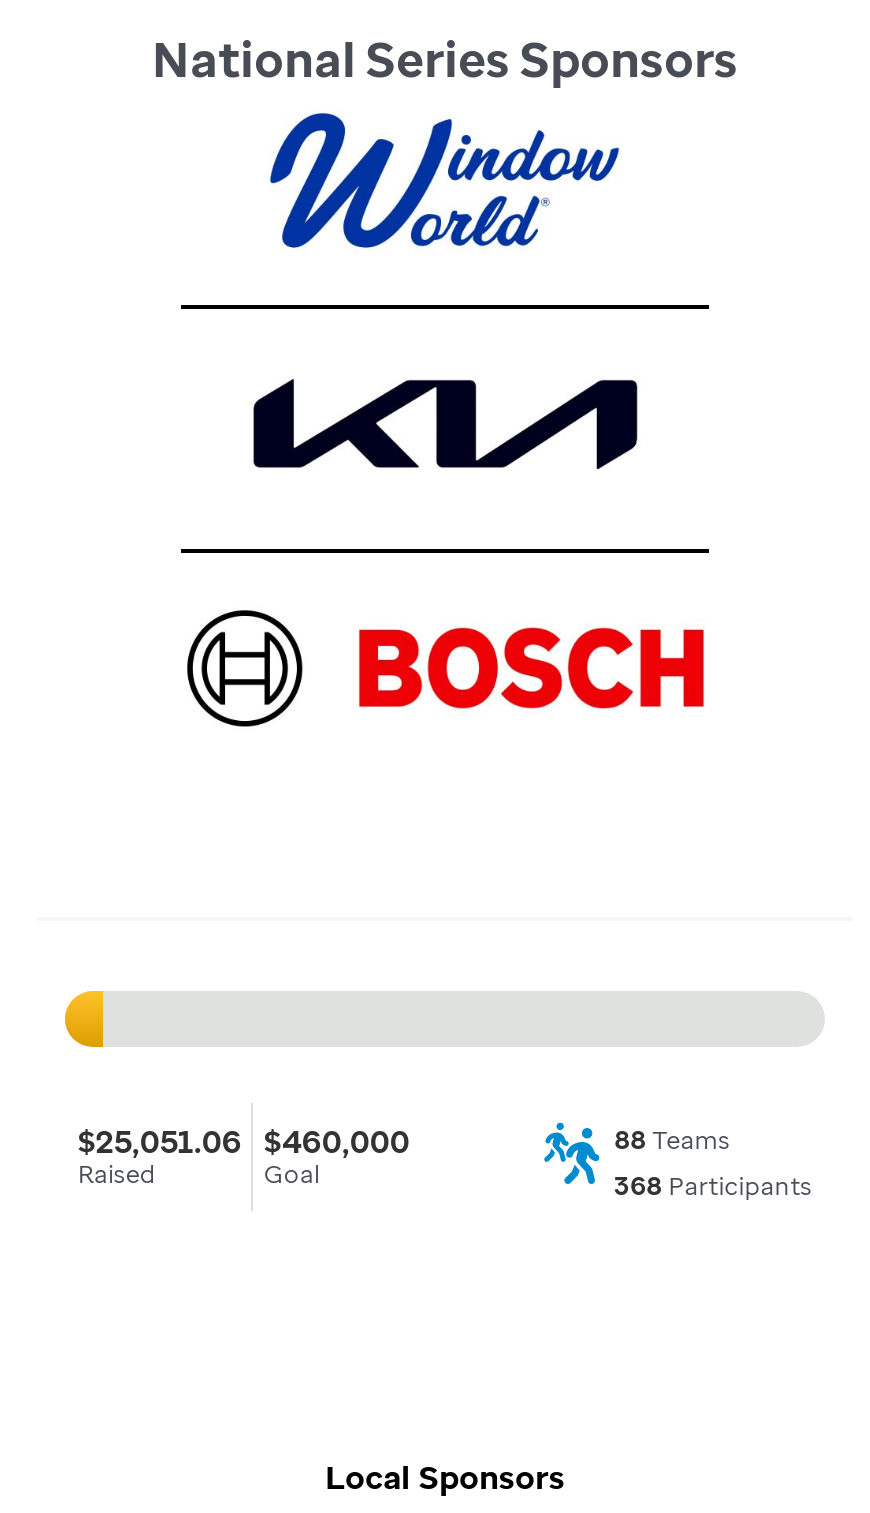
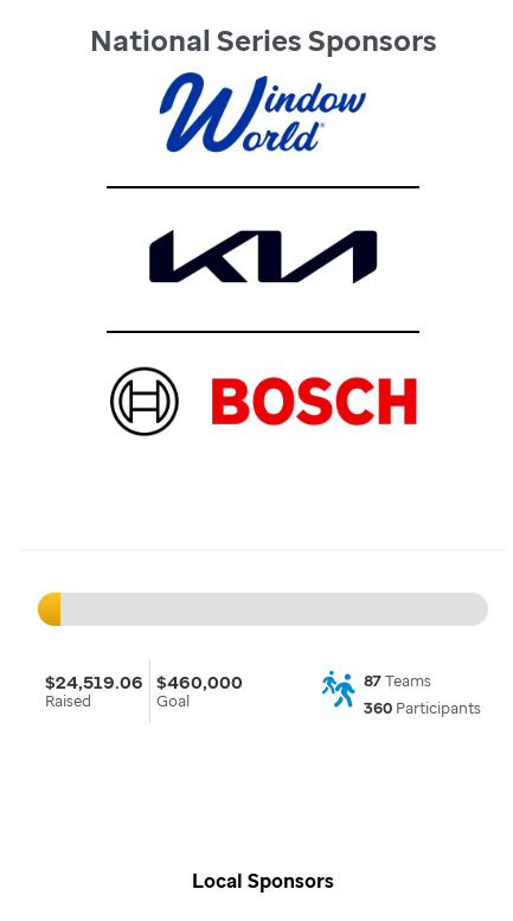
- $25,051.06 $460,000
+ $24,519.06 $460,000

- 88 Teams
+ 87 Teams

- 368 Participants
+ 360 Participants
